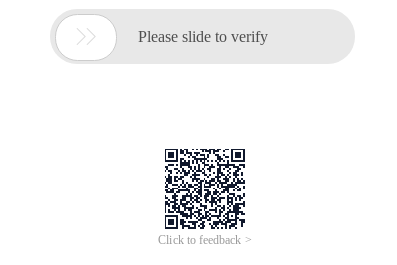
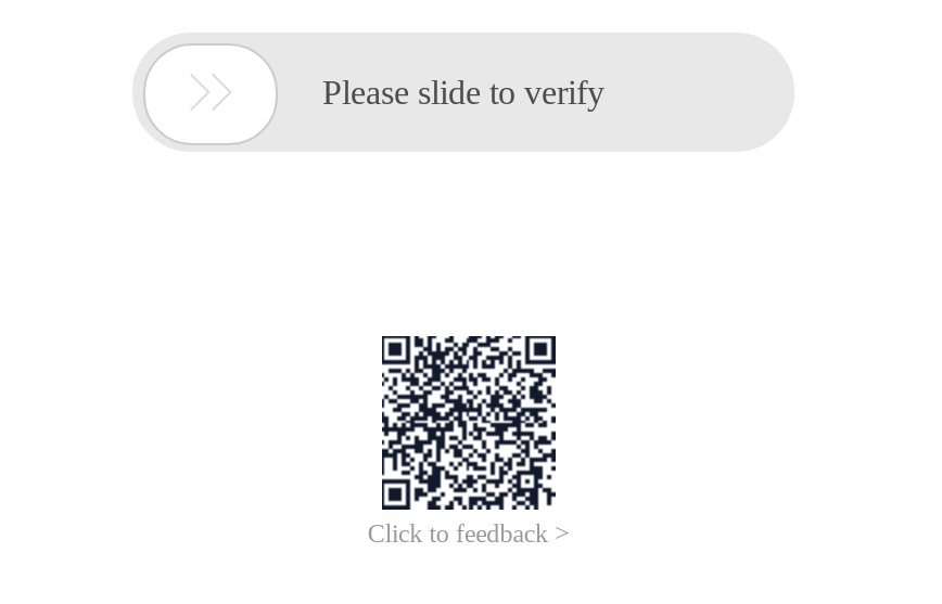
- [image]
+ [image]
